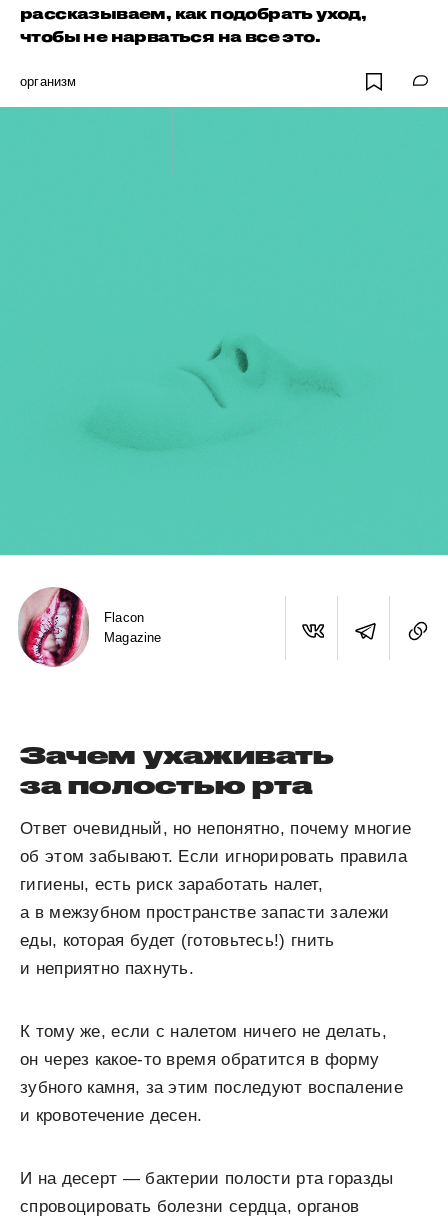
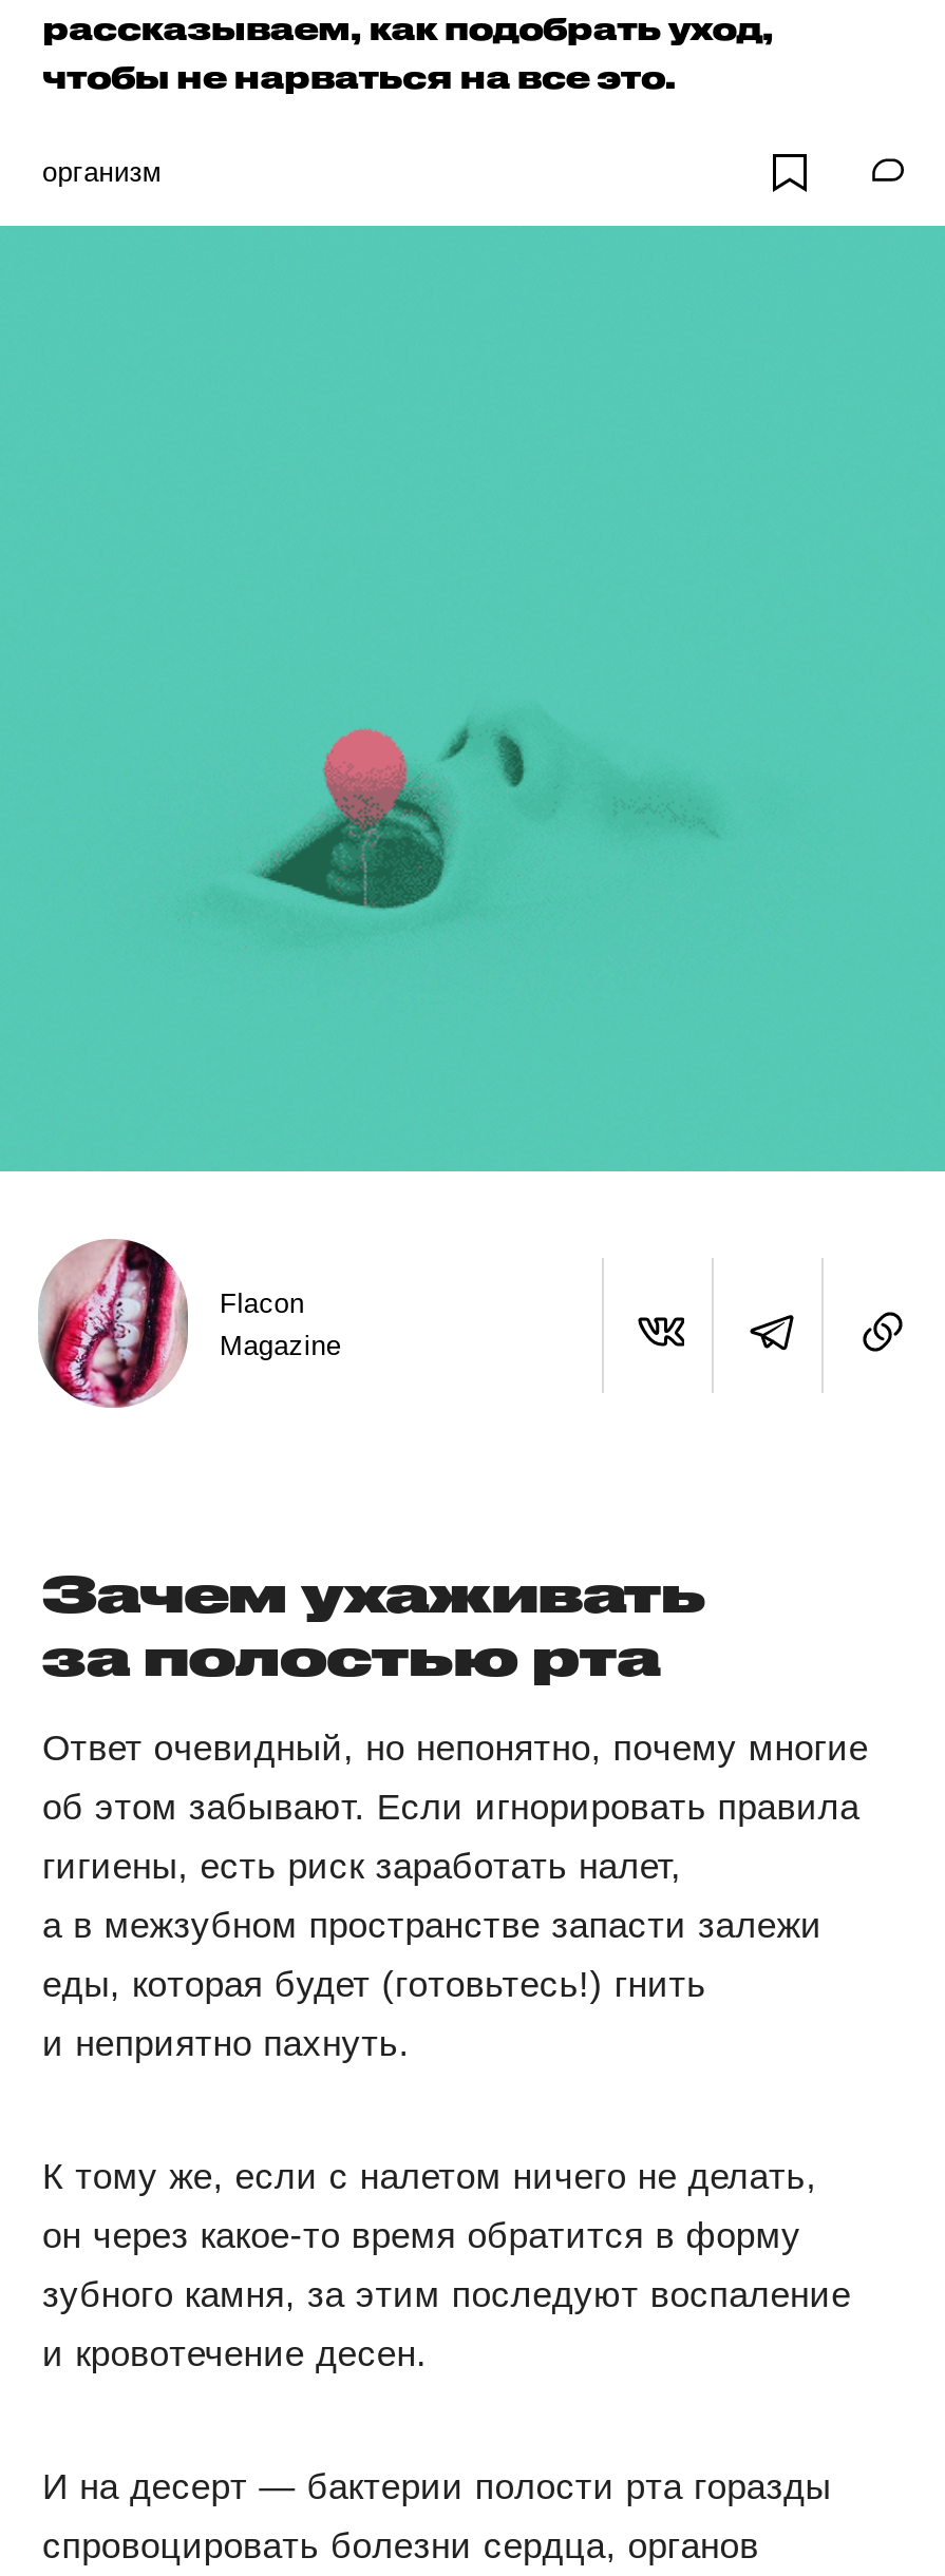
+ [image]
